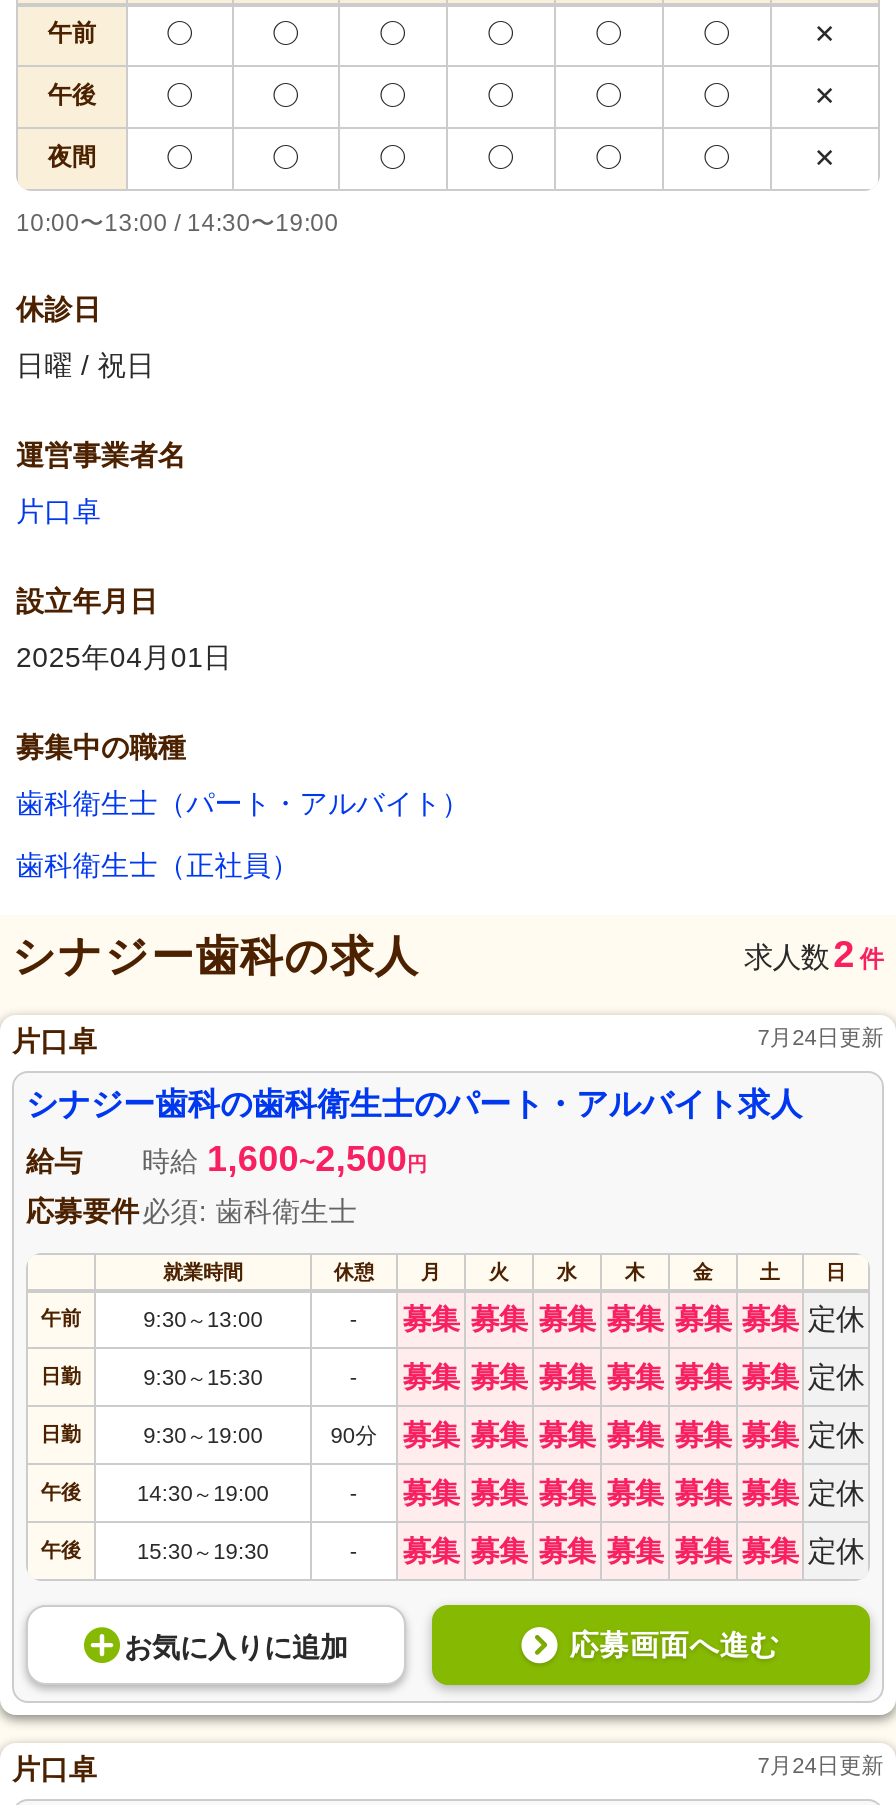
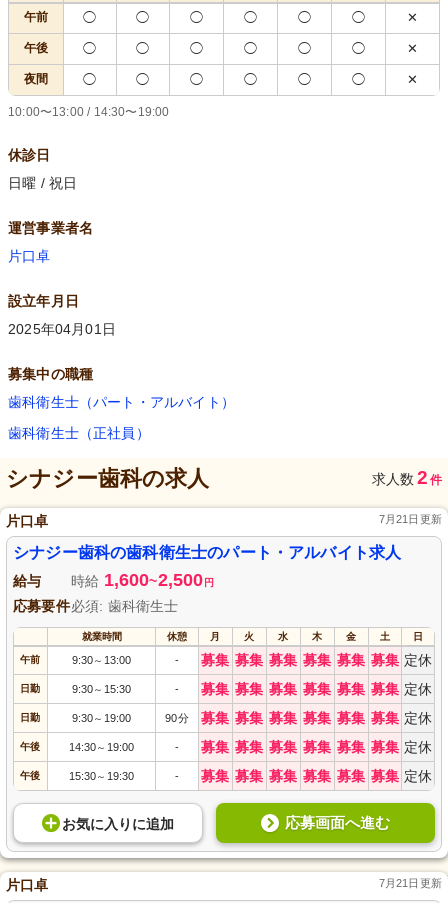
- 7月24日更新
+ 7月21日更新

- 7月24日更新
+ 7月21日更新
